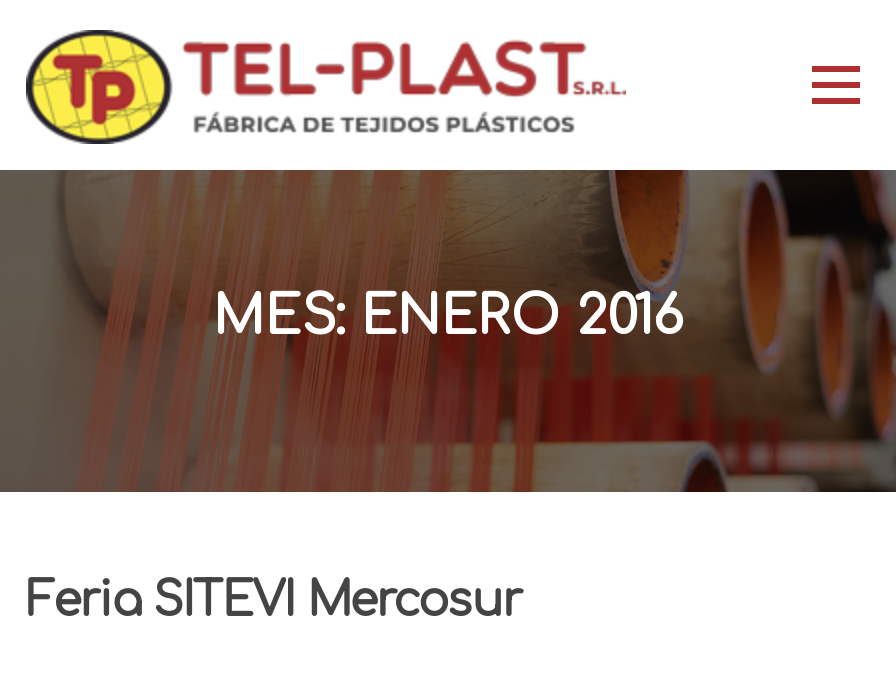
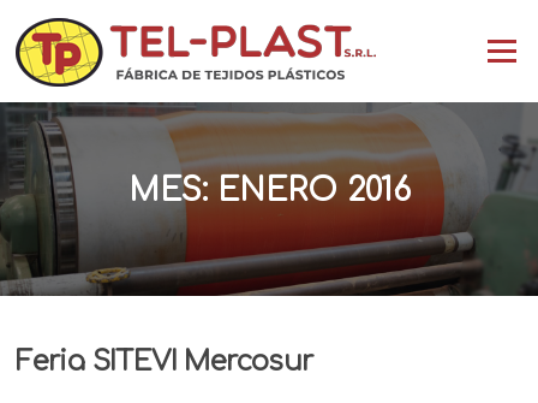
- [image]
+ [image]
